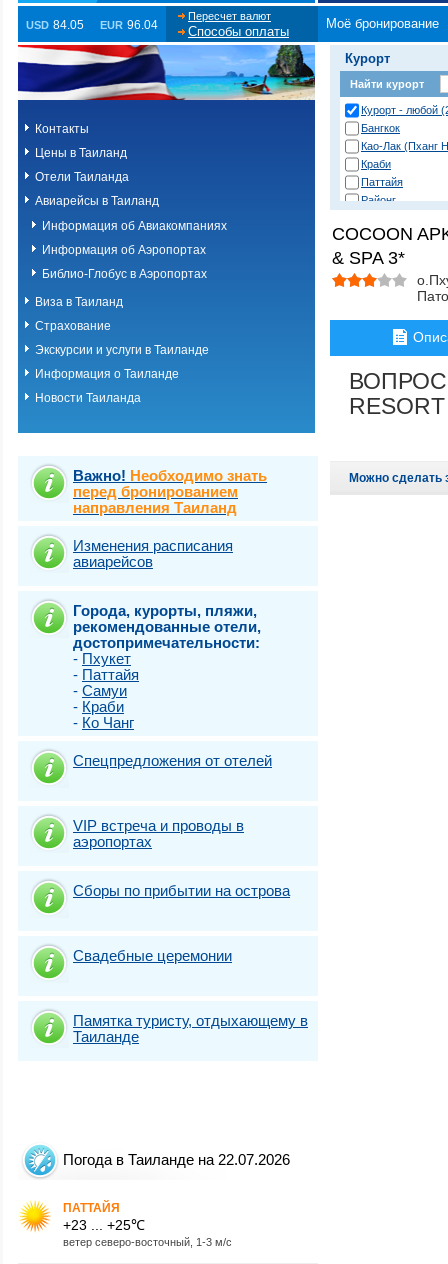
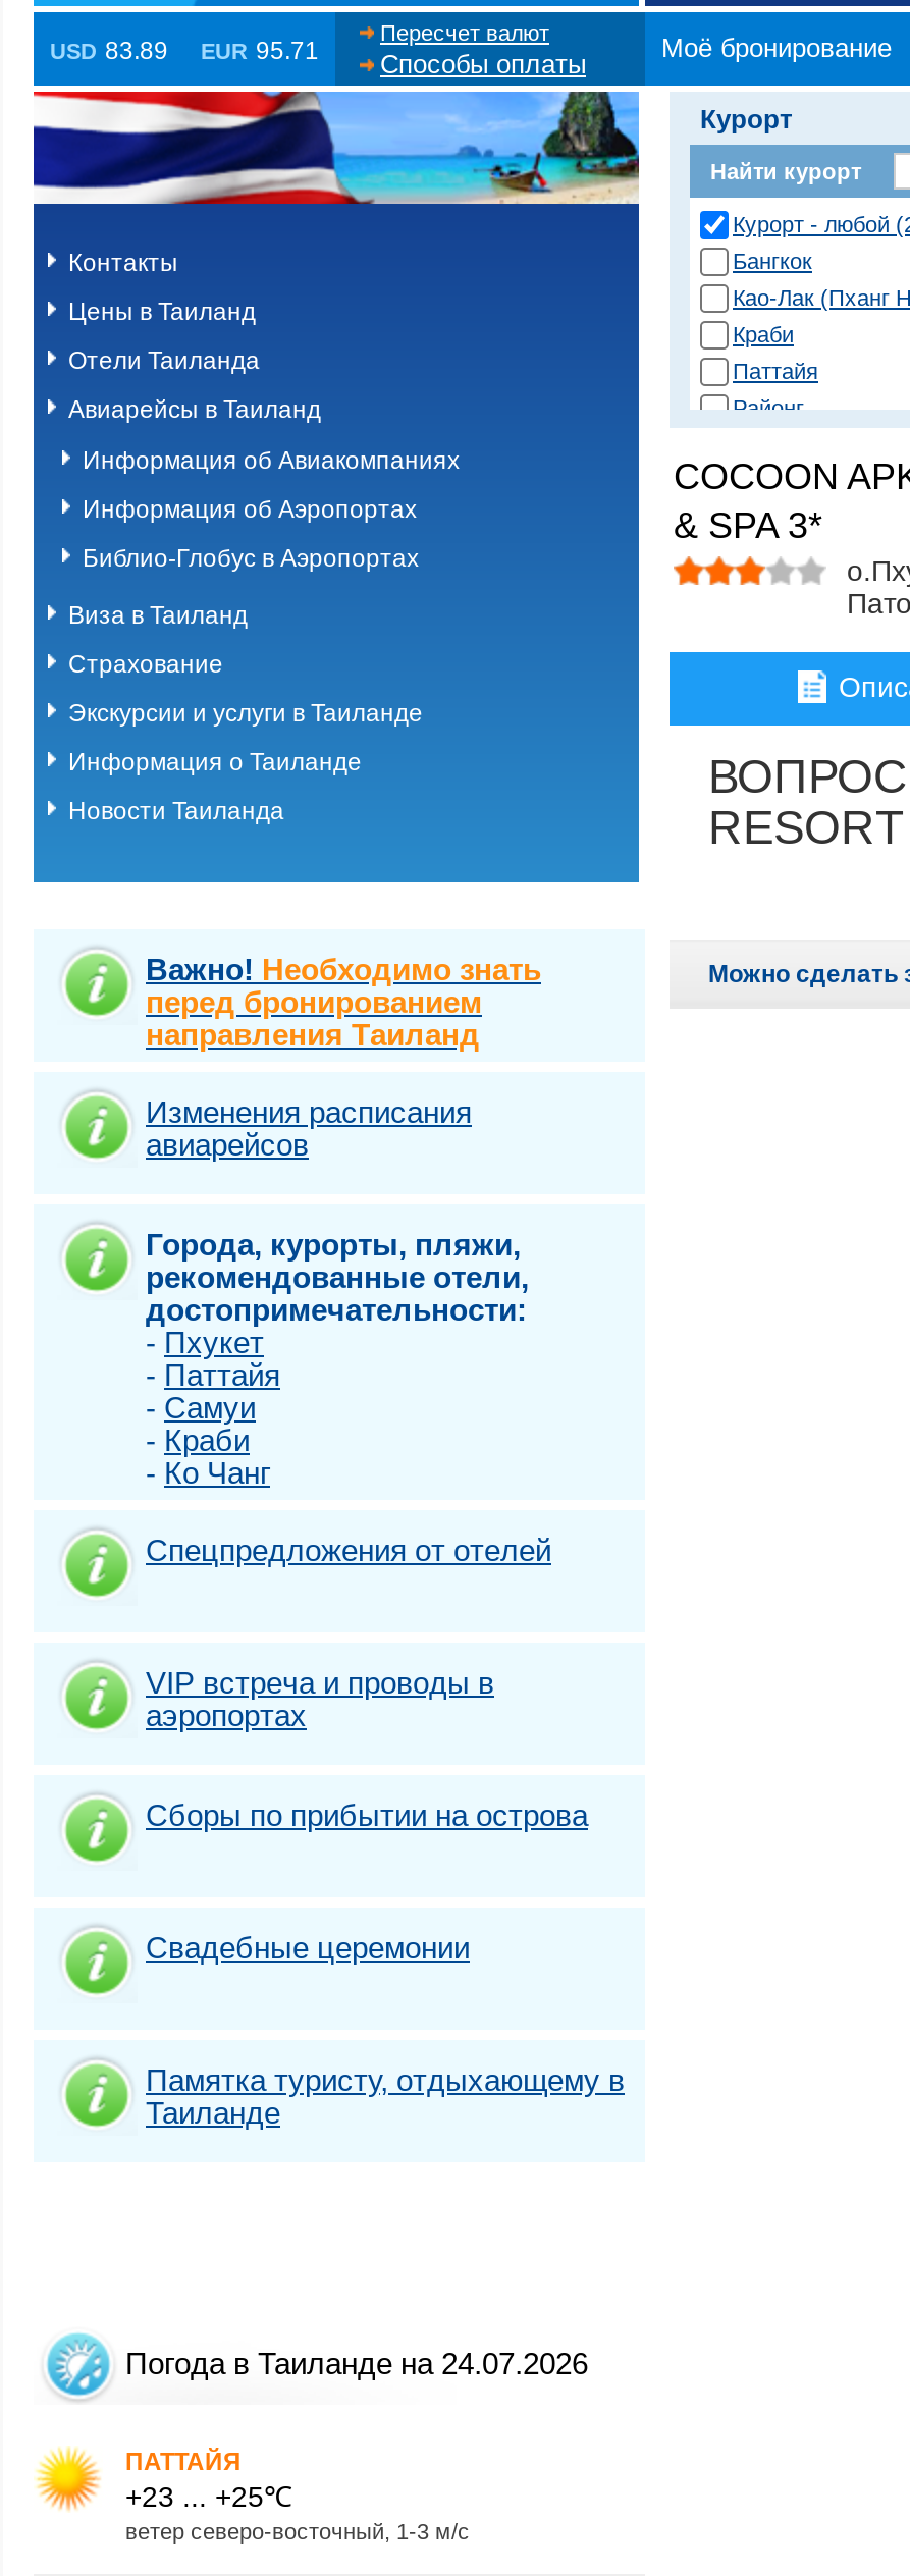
- USD 84.05
+ USD 83.89

- EUR 96.04
+ EUR 95.71

- Погода в Таиланде на 22.07.2026
+ Погода в Таиланде на 24.07.2026
